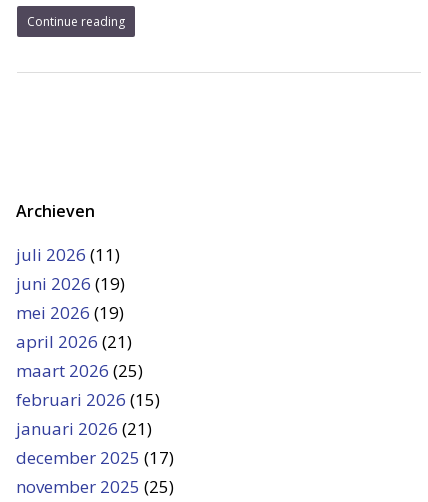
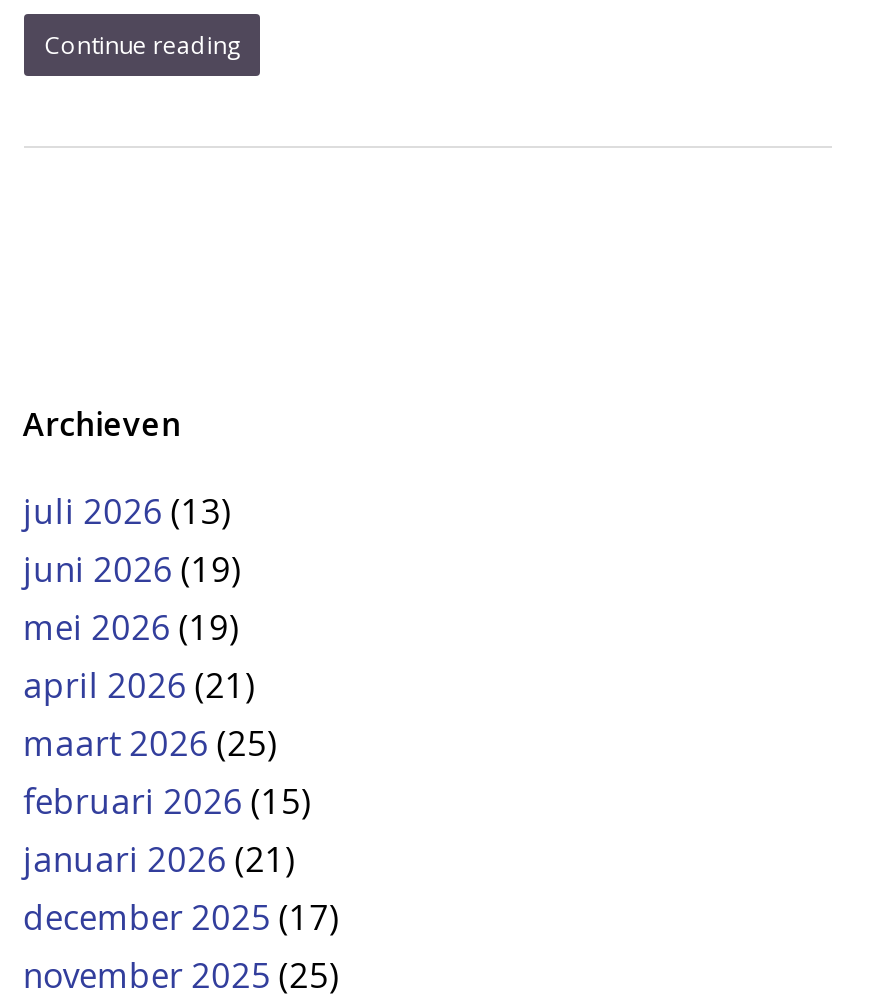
- juli 2026 (11)
+ juli 2026 (13)
